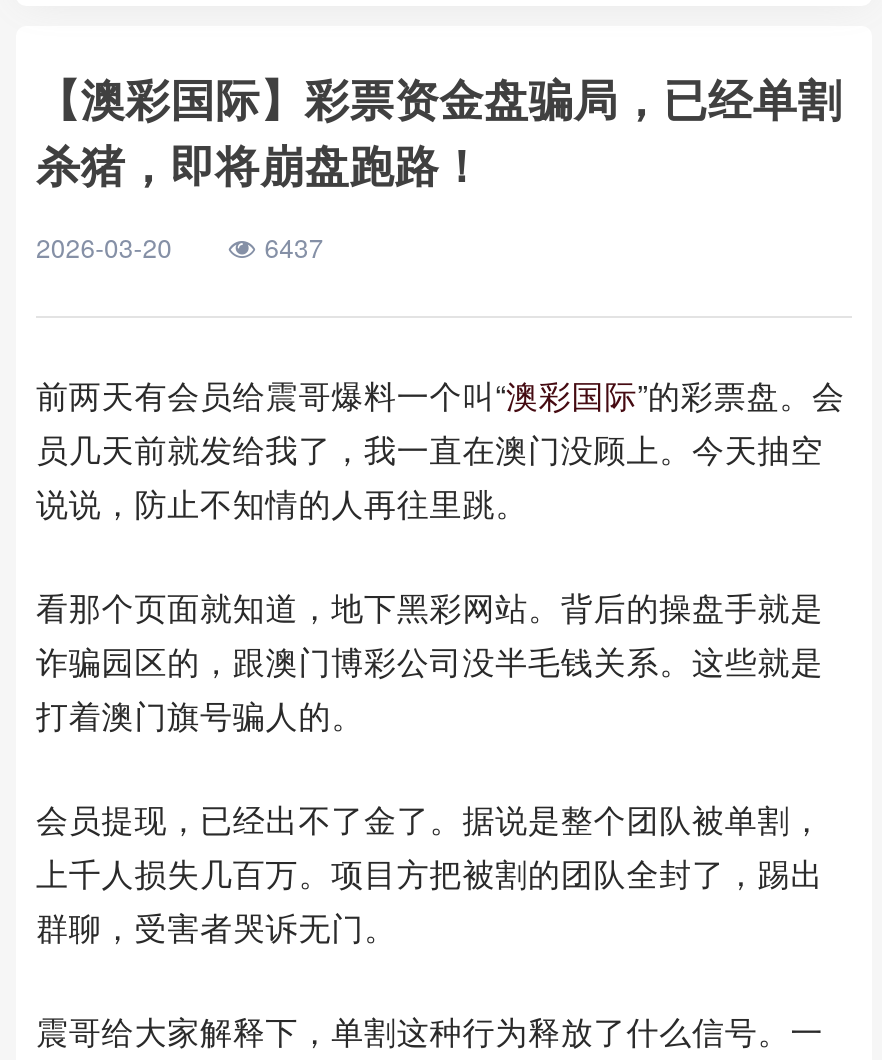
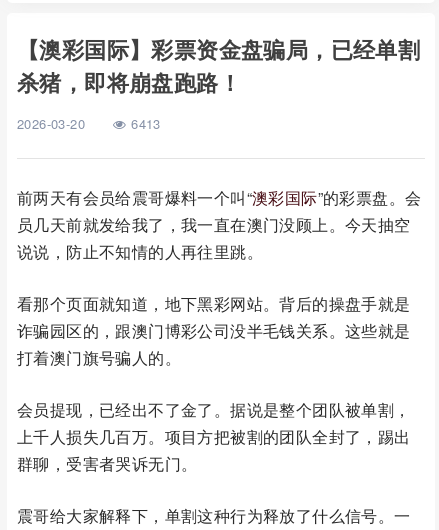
- 6437
+ 6413
